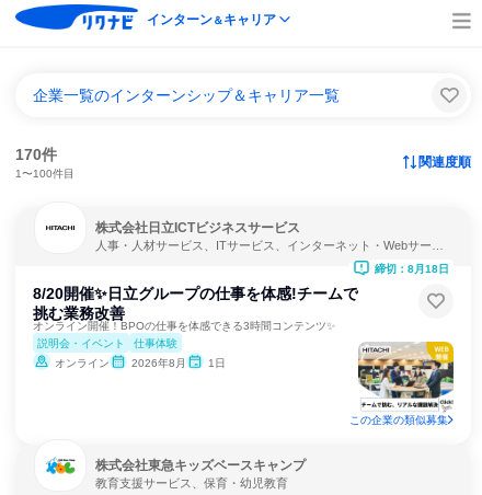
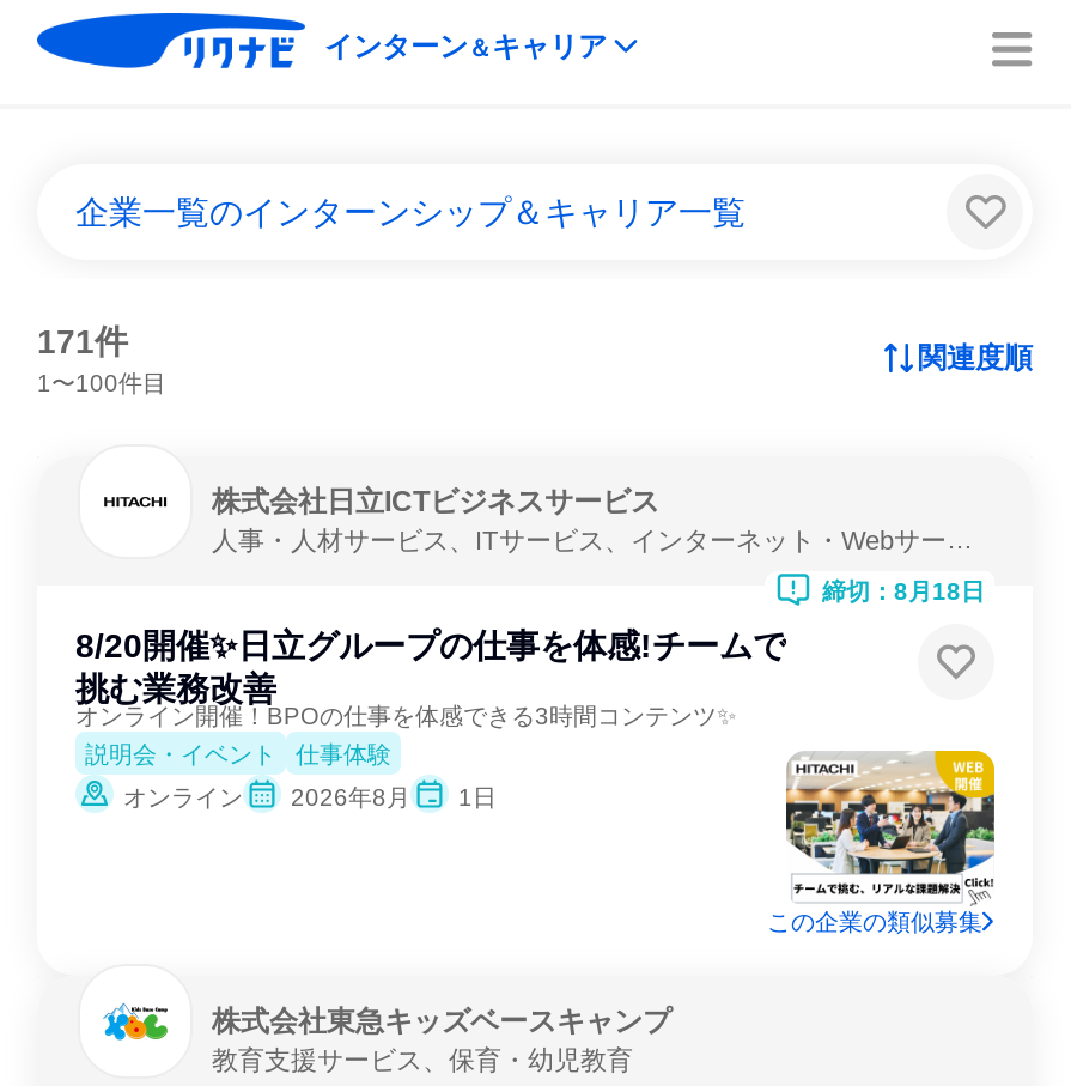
- 170件
+ 171件
